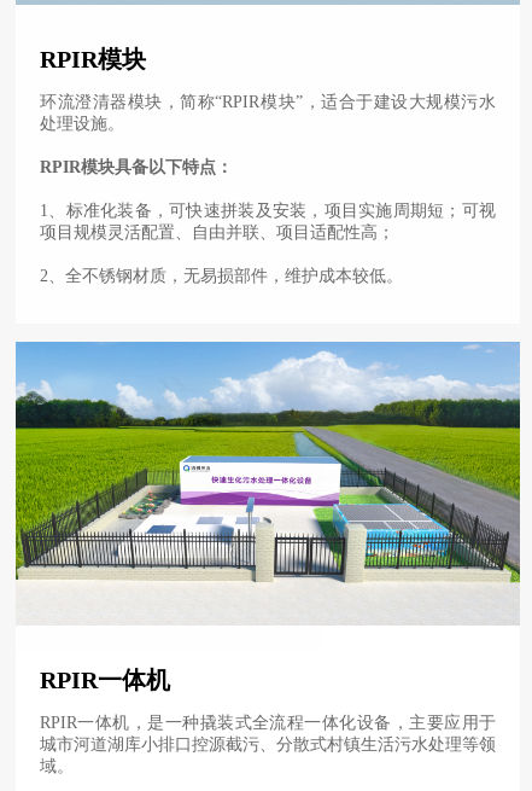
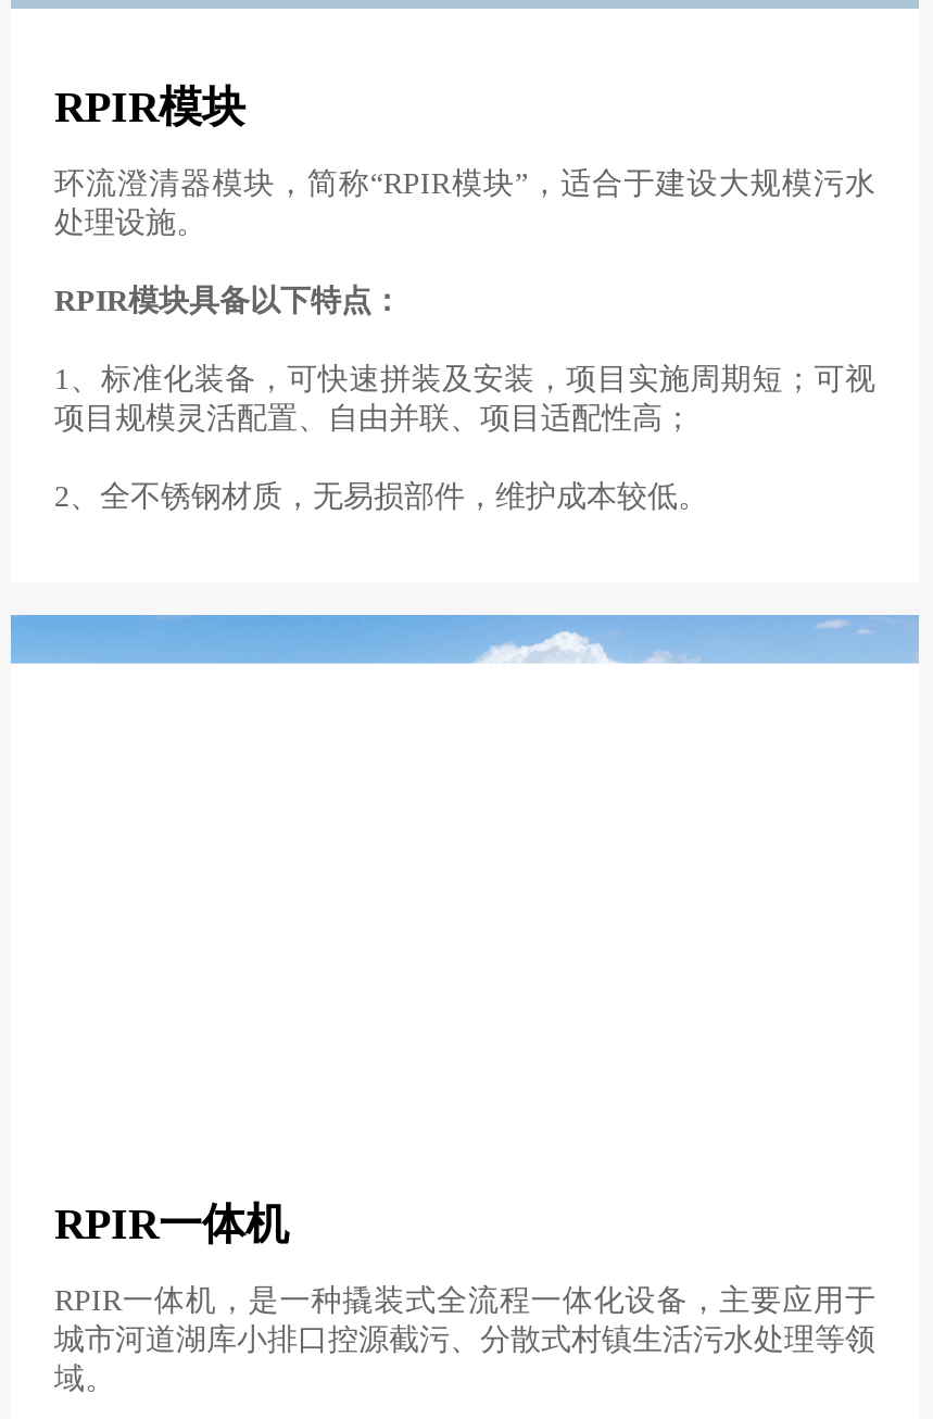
- [image]
